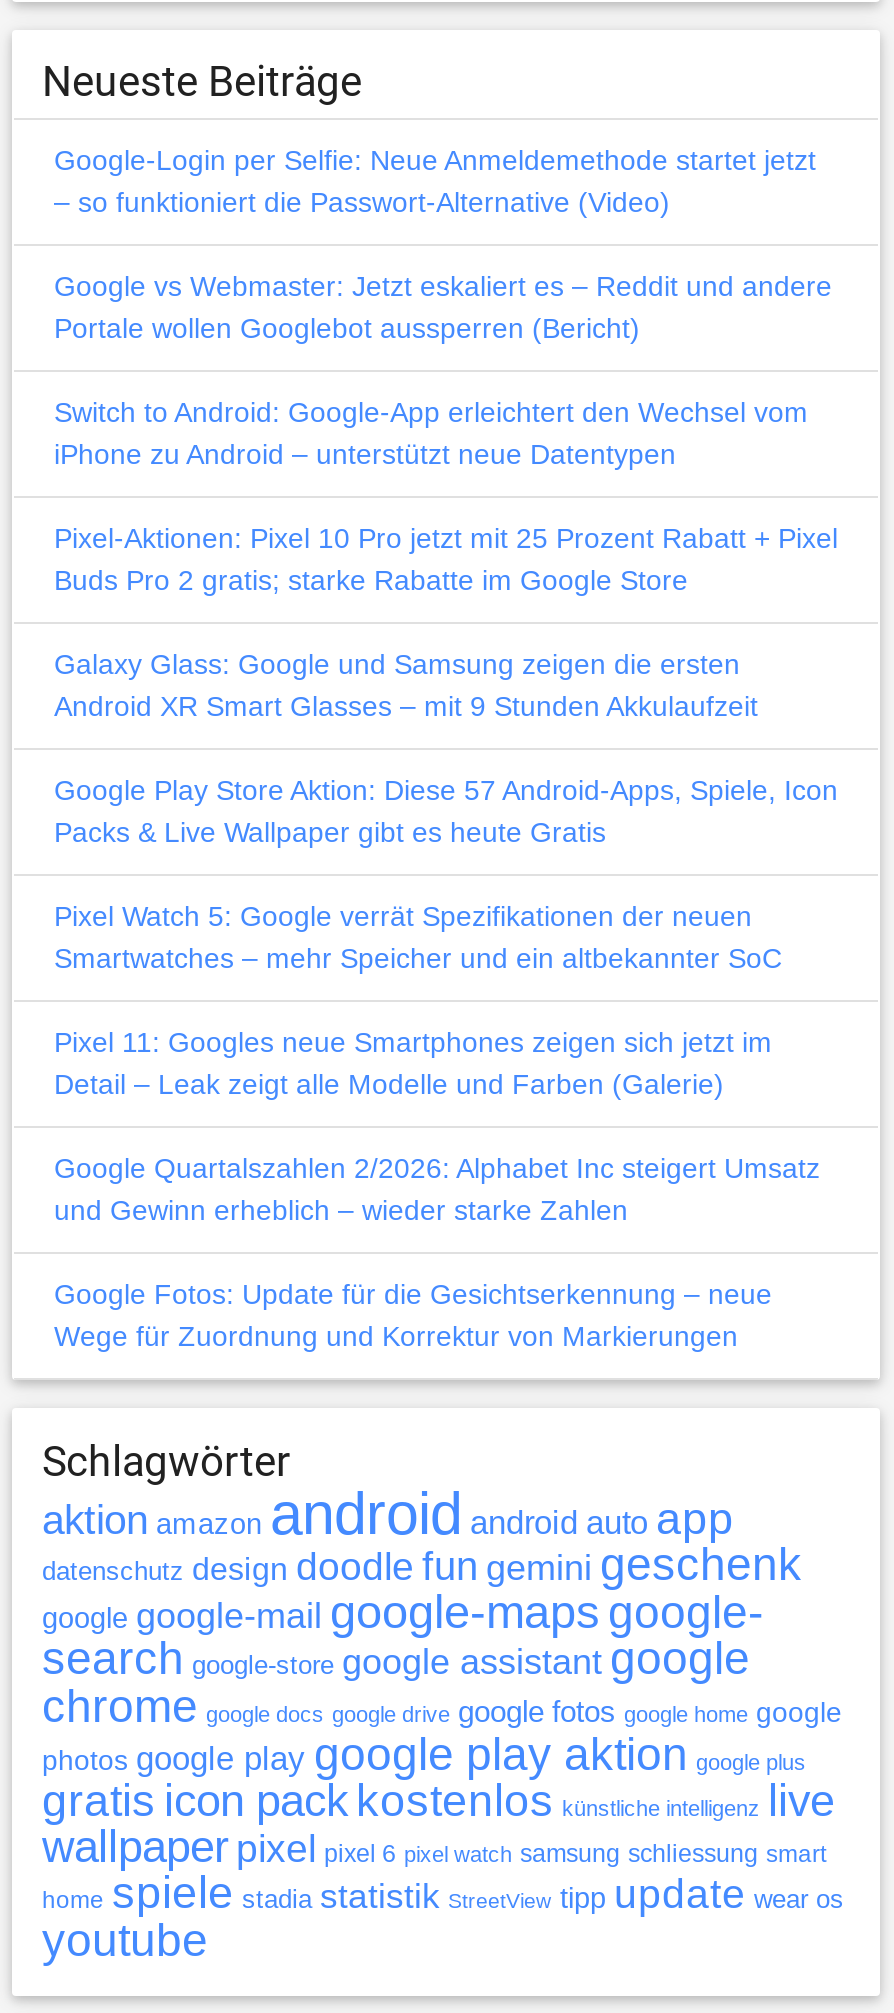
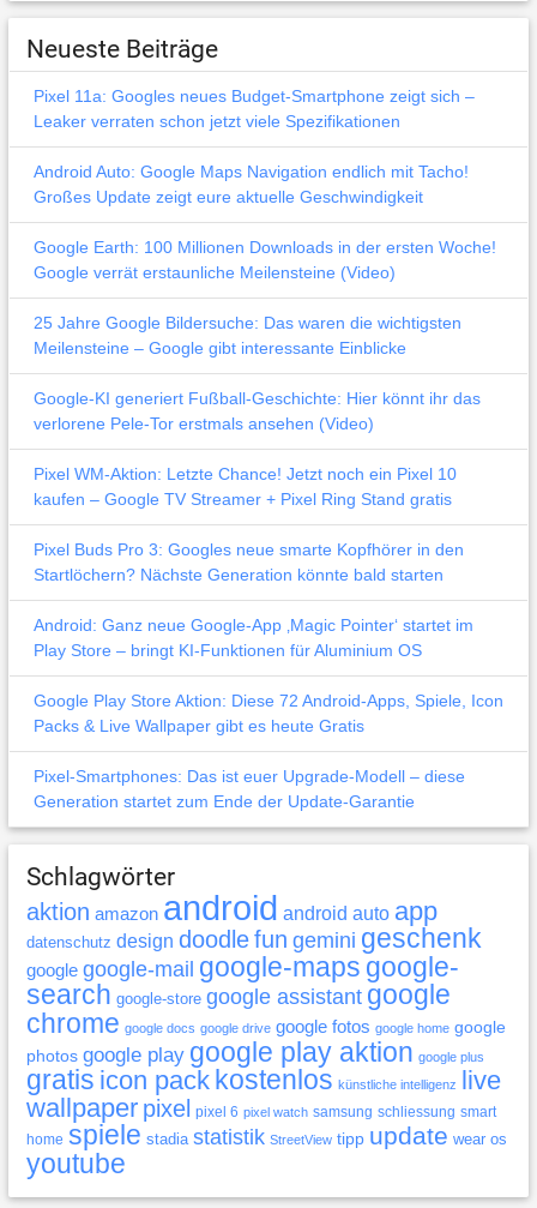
- Google-Login per Selfie: Neue Anmeldemethode startet jetzt
- – so funktioniert die Passwort-Alternative (Video)
- Google vs Webmaster: Jetzt eskaliert es – Reddit und andere
- Portale wollen Googlebot aussperren (Bericht)
- Switch to Android: Google-App erleichtert den Wechsel vom
- iPhone zu Android – unterstützt neue Datentypen
- Pixel-Aktionen: Pixel 10 Pro jetzt mit 25 Prozent Rabatt + Pixel
- Buds Pro 2 gratis; starke Rabatte im Google Store
- Galaxy Glass: Google und Samsung zeigen die ersten
- Android XR Smart Glasses – mit 9 Stunden Akkulaufzeit
- Google Play Store Aktion: Diese 57 Android-Apps, Spiele, Icon
+ Pixel 11a: Googles neues Budget-Smartphone zeigt sich –
+ Leaker verraten schon jetzt viele Spezifikationen
+ Android Auto: Google Maps Navigation endlich mit Tacho!
+ Großes Update zeigt eure aktuelle Geschwindigkeit
+ Google Earth: 100 Millionen Downloads in der ersten Woche!
+ Google verrät erstaunliche Meilensteine (Video)
+ 25 Jahre Google Bildersuche: Das waren die wichtigsten
+ Meilensteine – Google gibt interessante Einblicke
+ Google-KI generiert Fußball-Geschichte: Hier könnt ihr das
+ verlorene Pele-Tor erstmals ansehen (Video)
+ Pixel WM-Aktion: Letzte Chance! Jetzt noch ein Pixel 10
+ kaufen – Google TV Streamer + Pixel Ring Stand gratis
+ Pixel Buds Pro 3: Googles neue smarte Kopfhörer in den
+ Startlöchern? Nächste Generation könnte bald starten
+ Android: Ganz neue Google-App ‚Magic Pointer‘ startet im
+ Play Store – bringt KI-Funktionen für Aluminium OS
+ Google Play Store Aktion: Diese 72 Android-Apps, Spiele, Icon

moved down: Packs & Live Wallpaper gibt es heute Gratis

- Pixel Watch 5: Google verrät Spezifikationen der neuen
- Smartwatches – mehr Speicher und ein altbekannter SoC
- Pixel 11: Googles neue Smartphones zeigen sich jetzt im
- Detail – Leak zeigt alle Modelle und Farben (Galerie)
- Google Quartalszahlen 2/2026: Alphabet Inc steigert Umsatz
- und Gewinn erheblich – wieder starke Zahlen
- Google Fotos: Update für die Gesichtserkennung – neue
- Wege für Zuordnung und Korrektur von Markierungen
+ Pixel-Smartphones: Das ist euer Upgrade-Modell – diese
+ Generation startet zum Ende der Update-Garantie
